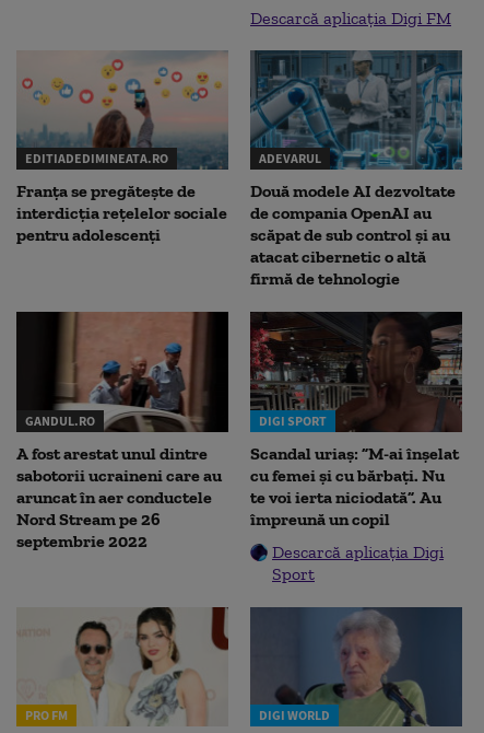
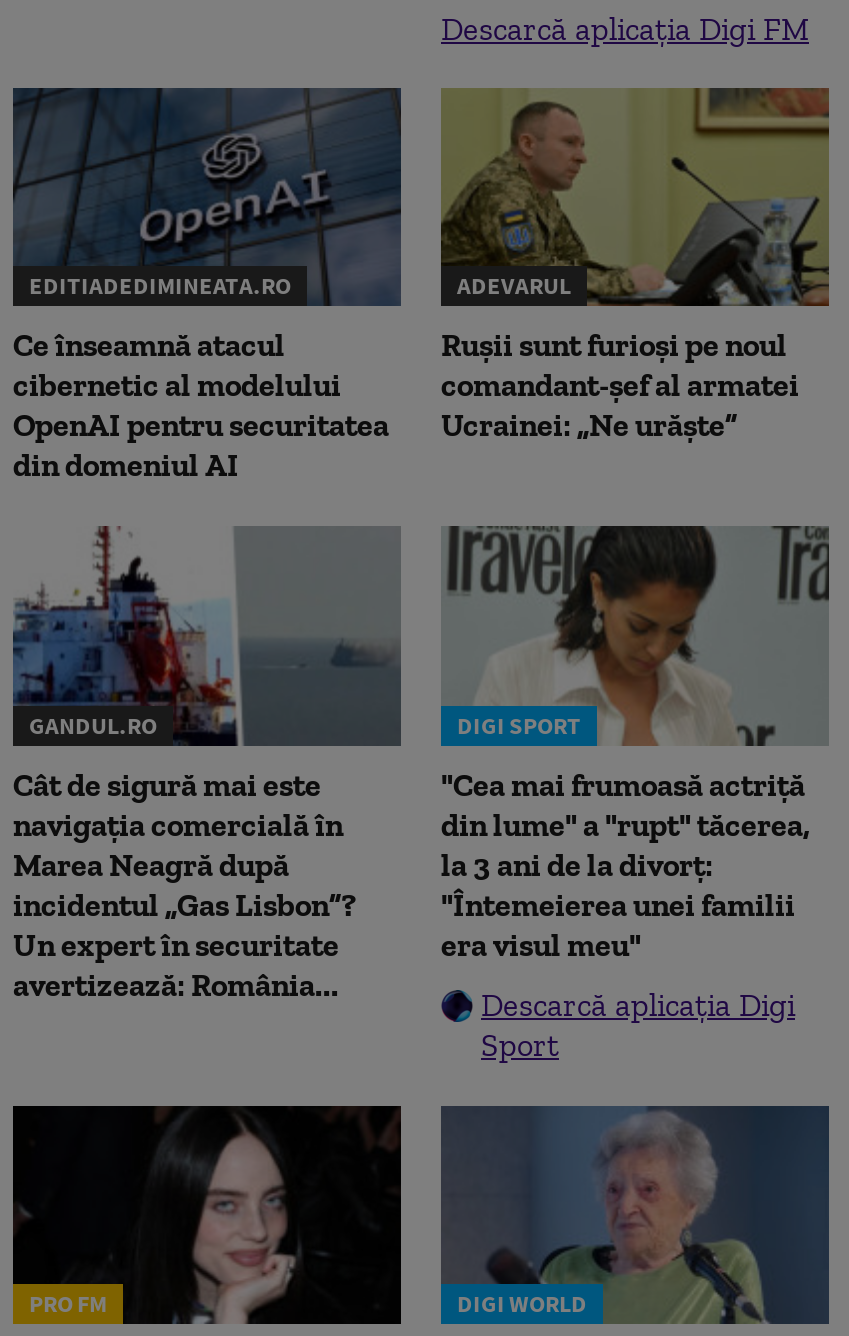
- [image]
- Franța se pregătește de
- interdicția rețelelor sociale
- pentru adolescenți
+ [image]
+ Ce înseamnă atacul
+ cibernetic al modelului
+ OpenAI pentru securitatea
+ din domeniul AI

- [image]
- Două modele AI dezvoltate
- de compania OpenAI au
- scăpat de sub control și au
- atacat cibernetic o altă
- firmă de tehnologie
+ [image]
+ Rușii sunt furioși pe noul
+ comandant-șef al armatei
+ Ucrainei: „Ne urăște”

- [image]
- A fost arestat unul dintre
- sabotorii ucraineni care au
- aruncat în aer conductele
- Nord Stream pe 26
- septembrie 2022
+ [image]
+ Cât de sigură mai este
+ navigația comercială în
+ Marea Neagră după
+ incidentul „Gas Lisbon”?
+ Un expert în securitate
+ avertizează: România...

- [image]
- Scandal uriaș: ”M-ai înșelat
- cu femei și cu bărbați. Nu
- te voi ierta niciodată”. Au
- împreună un copil
+ [image]
+ "Cea mai frumoasă actriță
+ din lume" a "rupt" tăcerea,
+ la 3 ani de la divorț:
+ "Întemeierea unei familii
+ era visul meu"

moved up: GANDUL.RO | DIGI SPORT

- [image]
+ [image]
